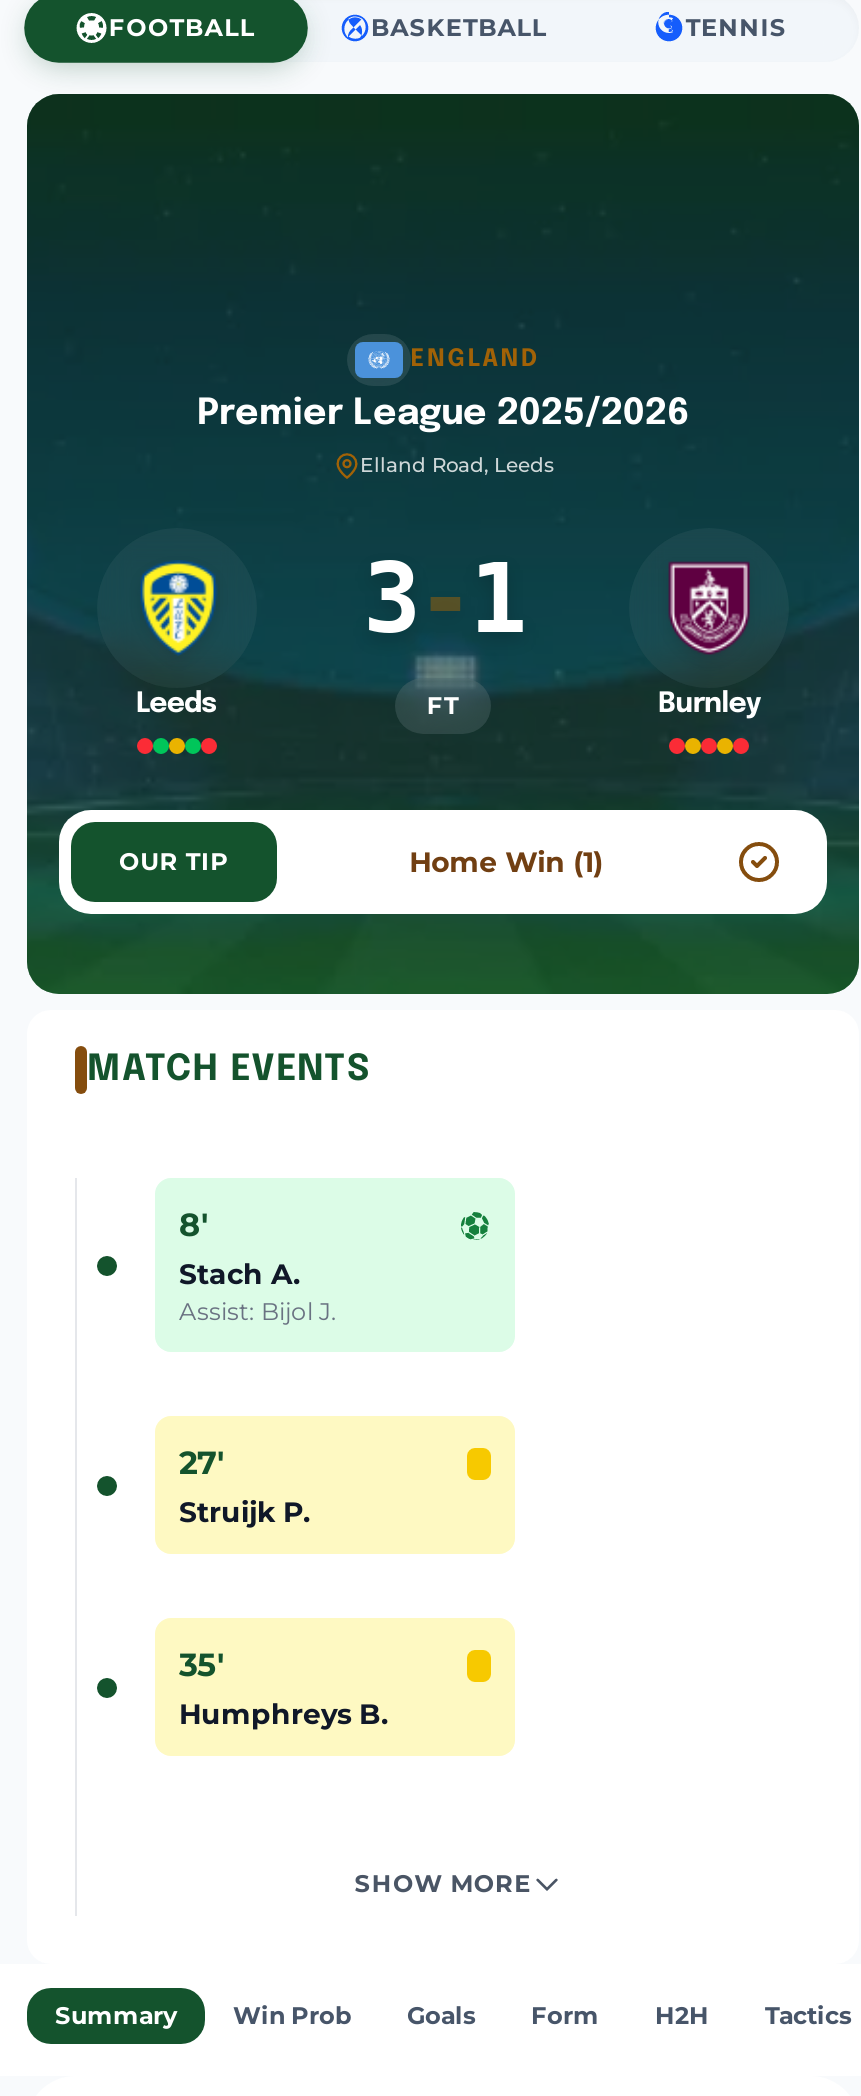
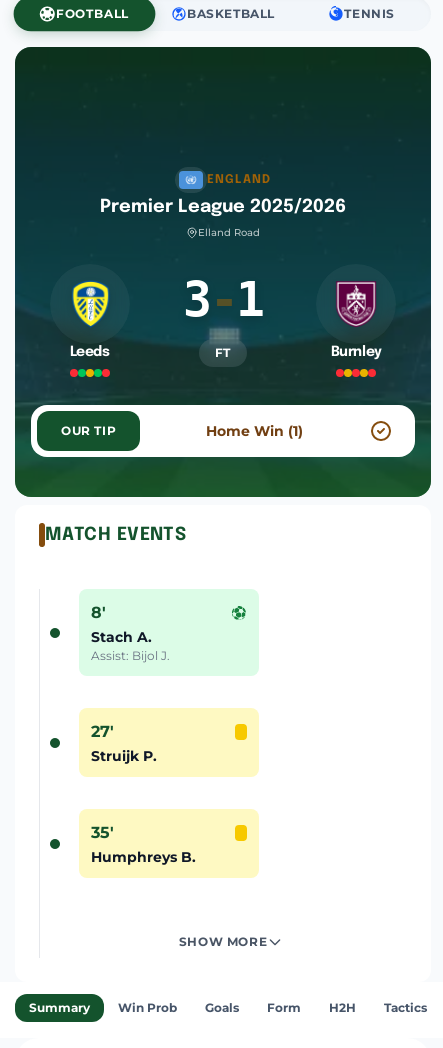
- Elland Road, Leeds
+ Elland Road
